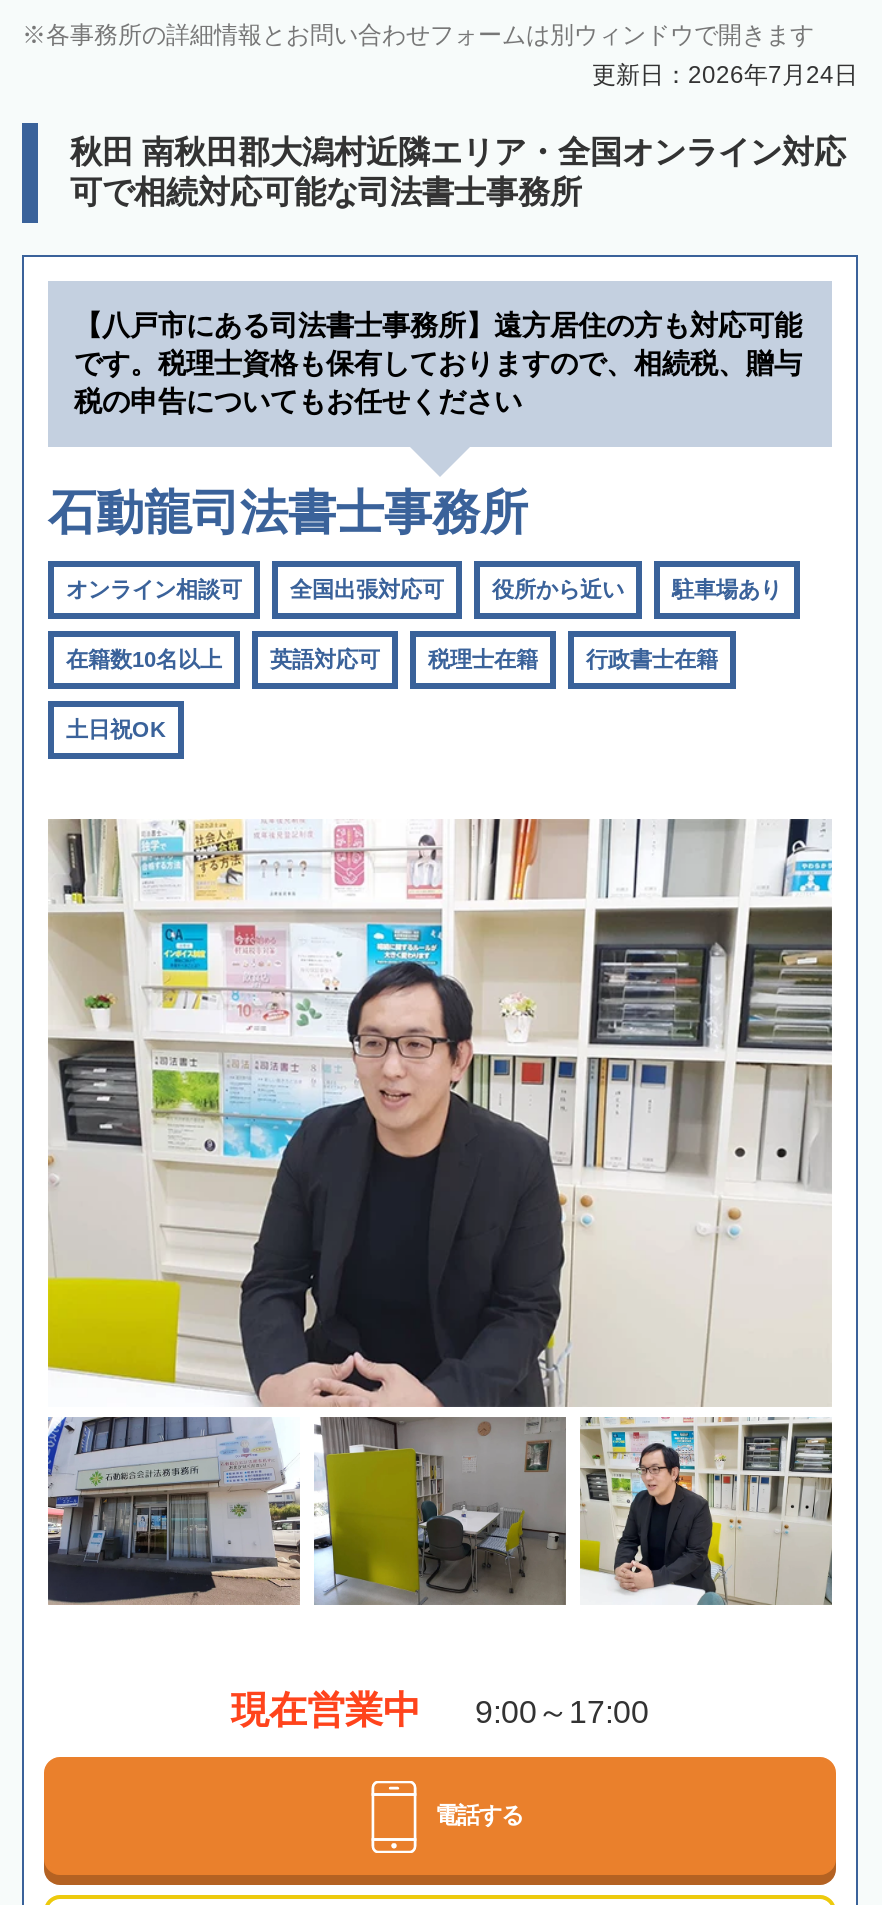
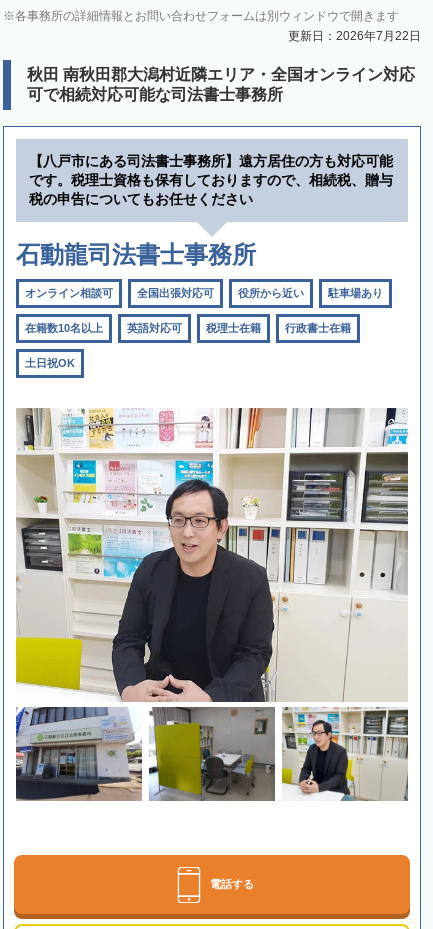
- 更新日：2026年7月24日
+ 更新日：2026年7月22日

- 現在営業中
- 9:00～17:00
